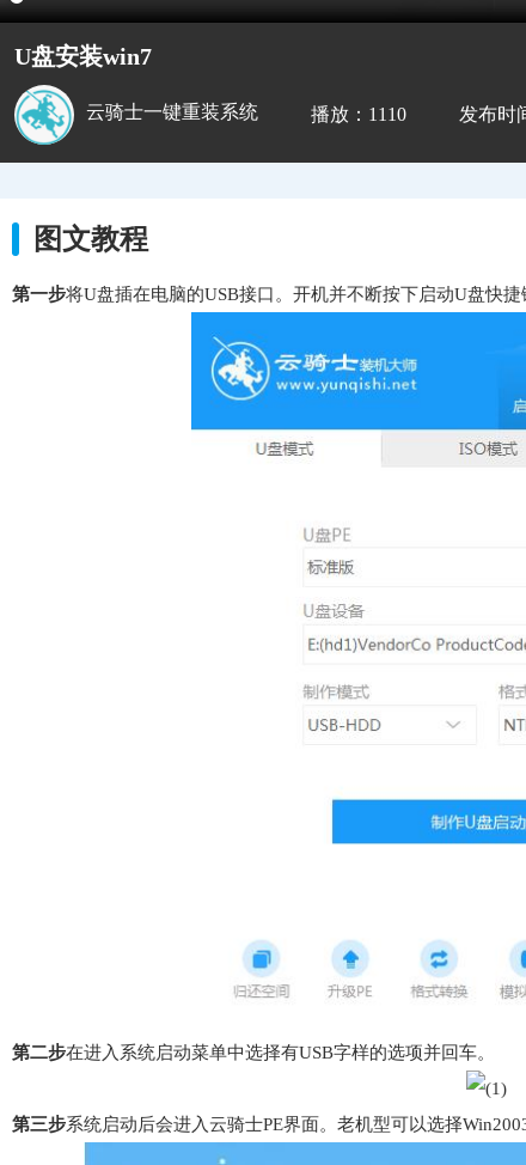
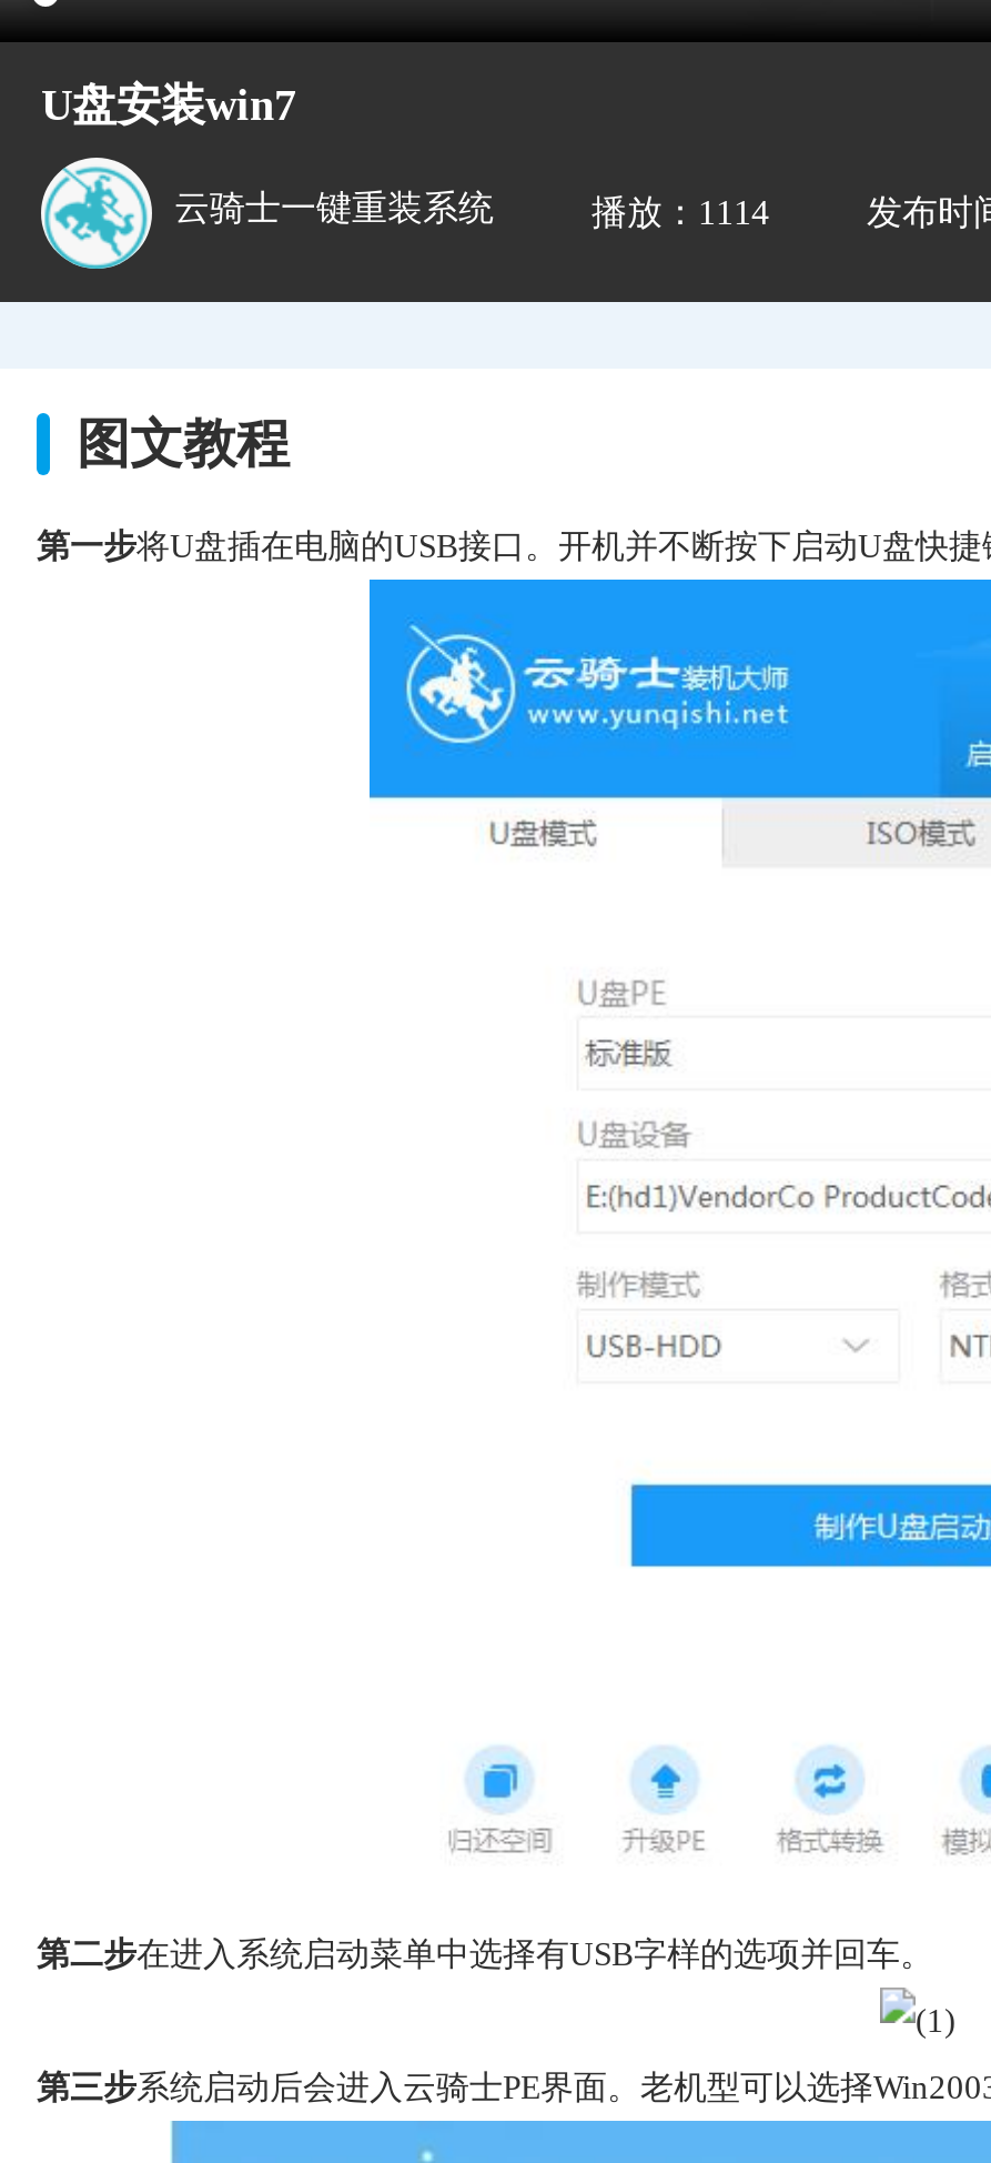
- 播放：1110
+ 播放：1114
